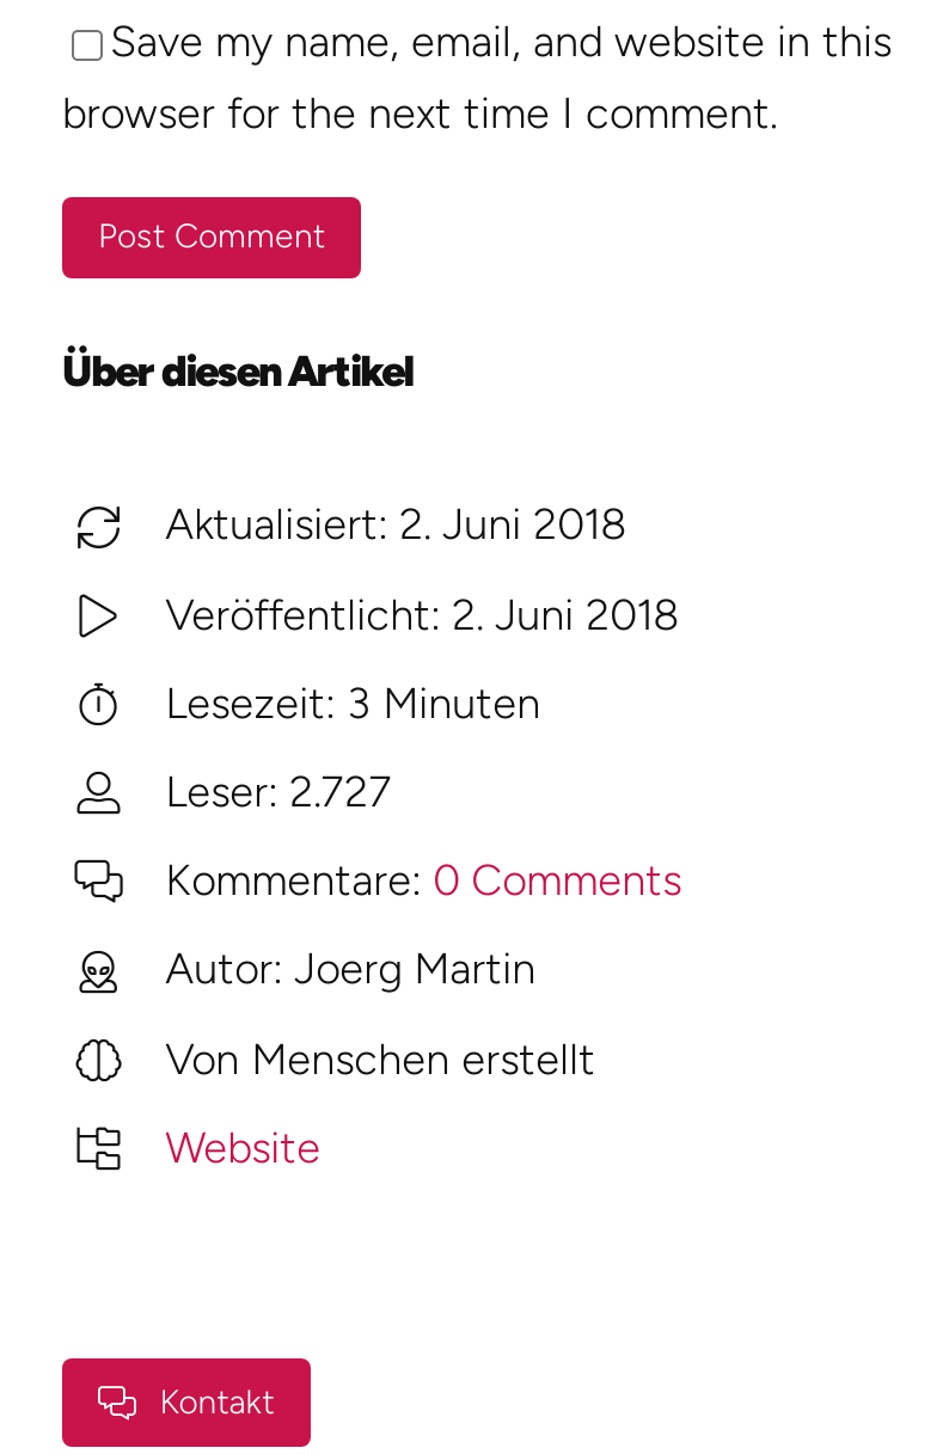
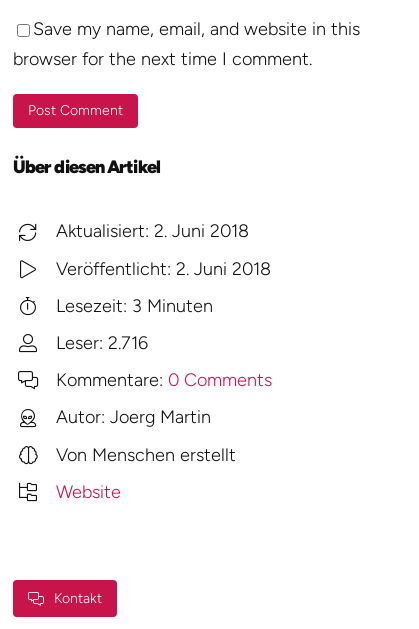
- Leser: 2.727
+ Leser: 2.716
